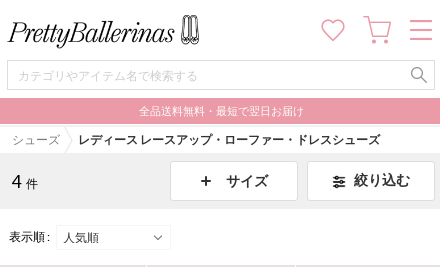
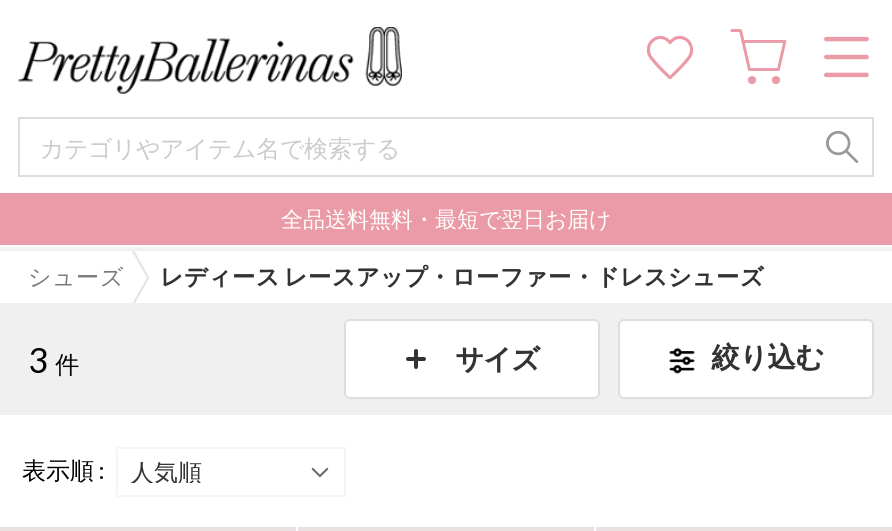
- 4 件
+ 3 件
